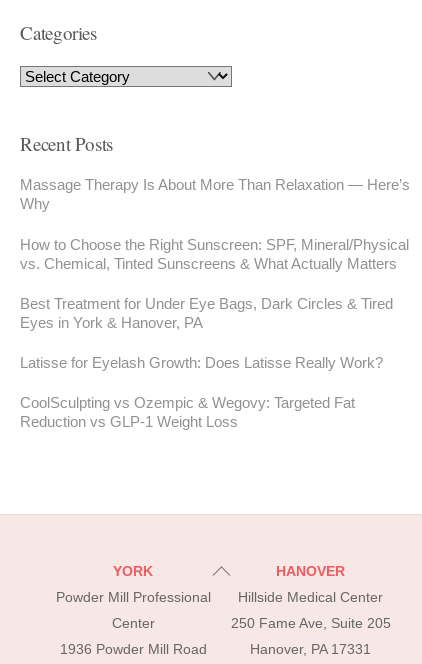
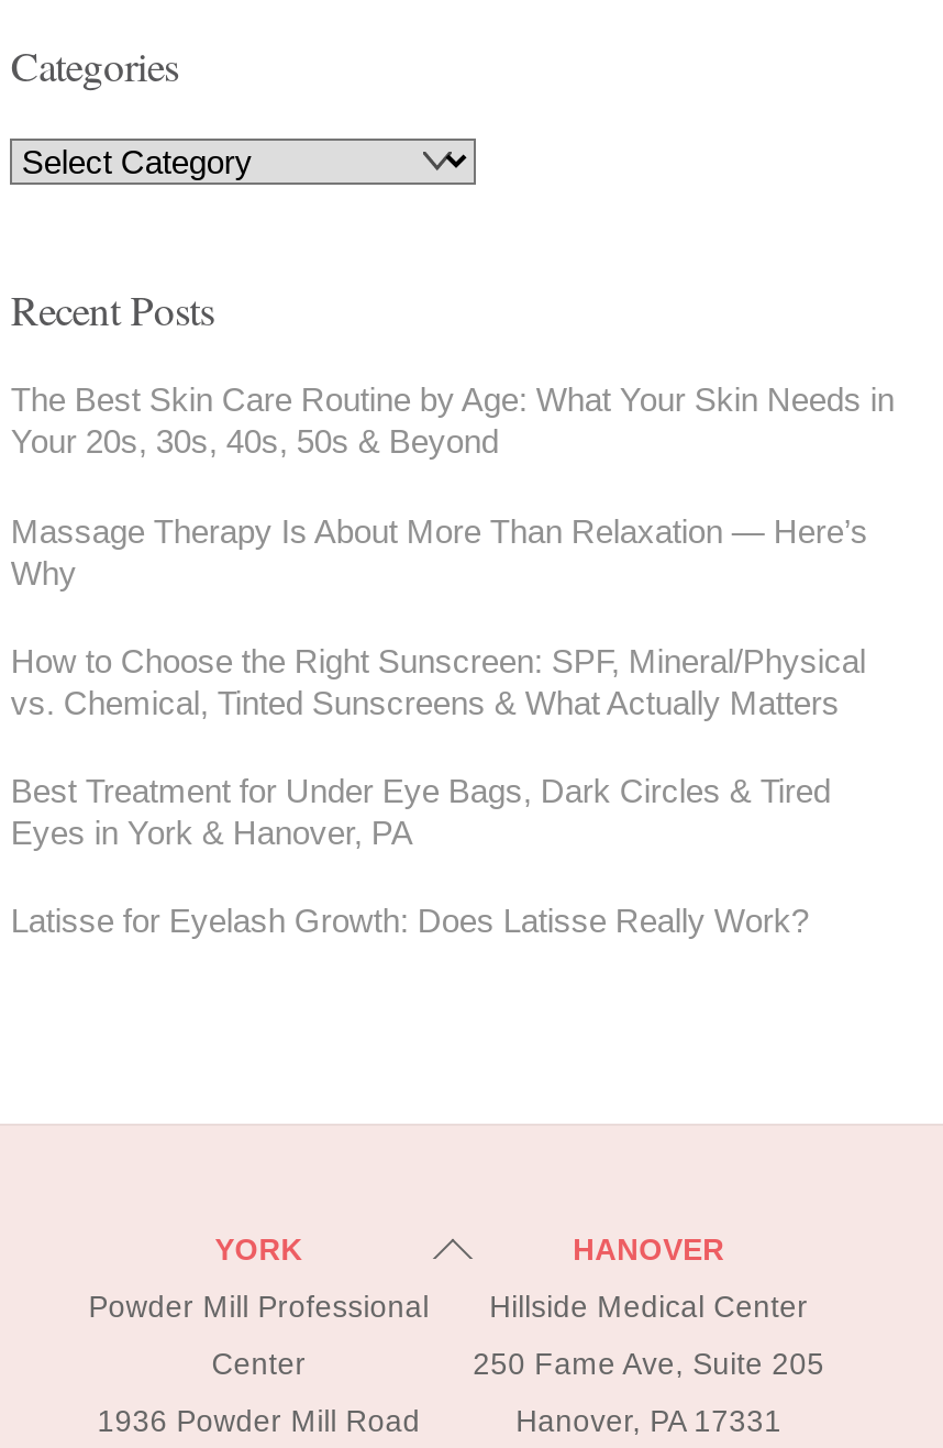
+ The Best Skin Care Routine by Age: What Your Skin Needs in
+ Your 20s, 30s, 40s, 50s & Beyond

moved down: Massage Therapy Is About More Than Relaxation — Here’s | Why | How to Choose the Right Sunscreen: SPF, Mineral/Physical | vs. Chemical, Tinted Sunscreens & What Actually Matters | Best Treatment for Under Eye Bags, Dark Circles & Tired | Eyes in York & Hanover, PA | Latisse for Eyelash Growth: Does Latisse Really Work?

- CoolSculpting vs Ozempic & Wegovy: Targeted Fat
- Reduction vs GLP-1 Weight Loss
